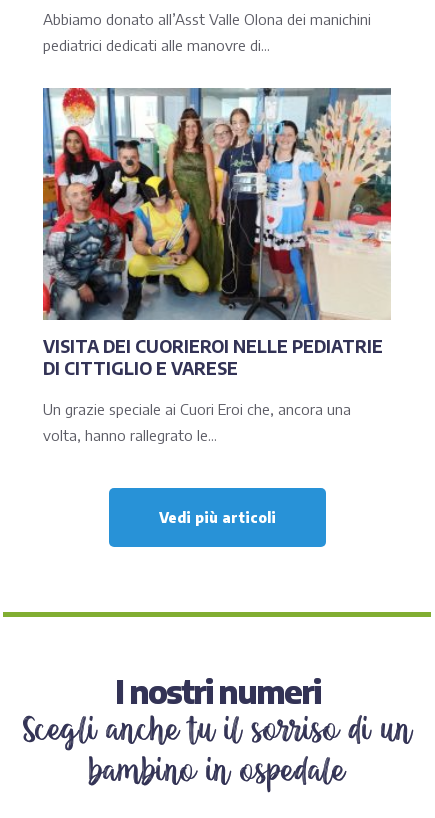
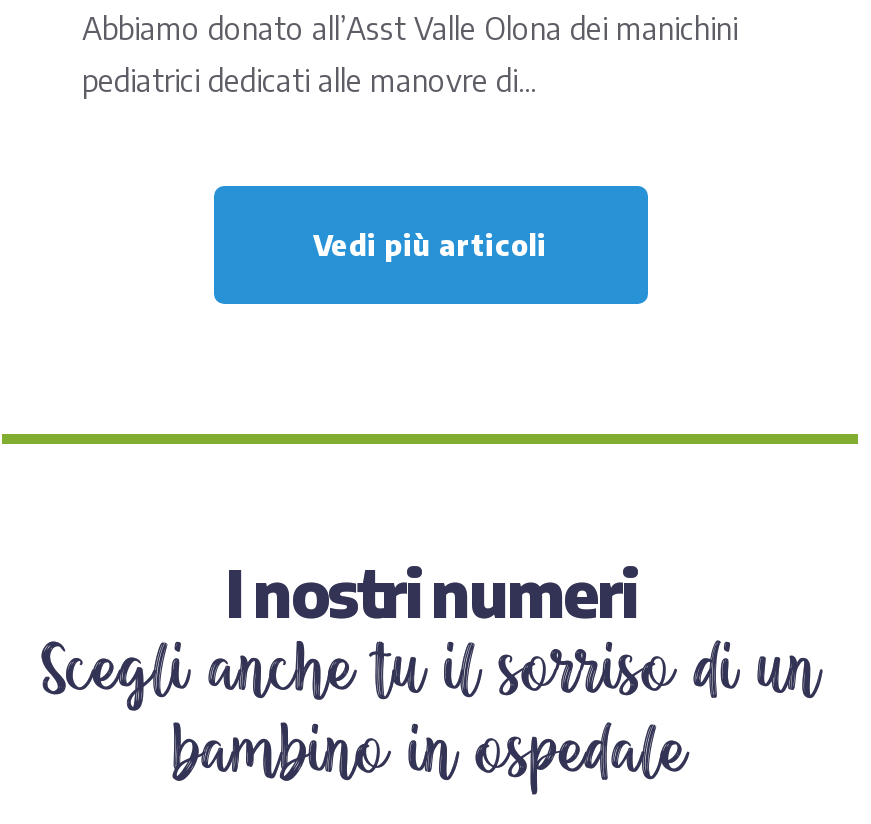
- [image]
- VISITA DEI CUORIEROI NELLE PEDIATRIE
- DI CITTIGLIO E VARESE
- Un grazie speciale ai Cuori Eroi che, ancora una
- volta, hanno rallegrato le...
